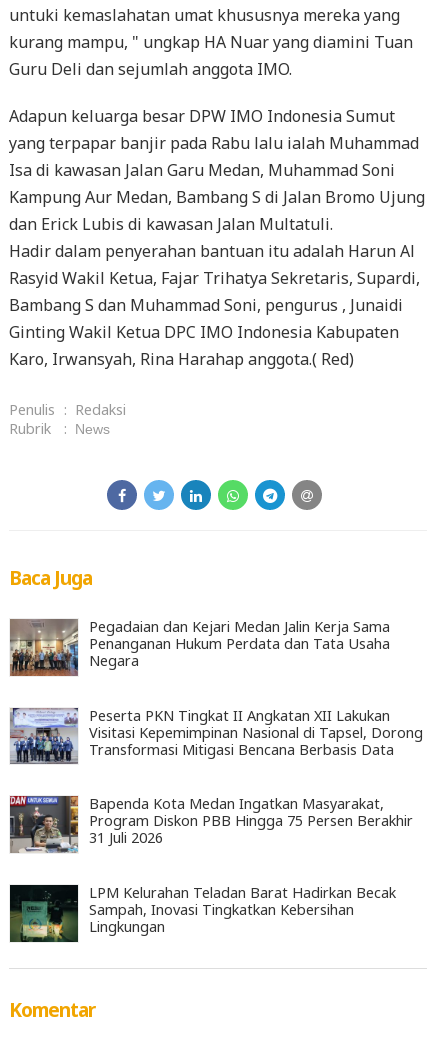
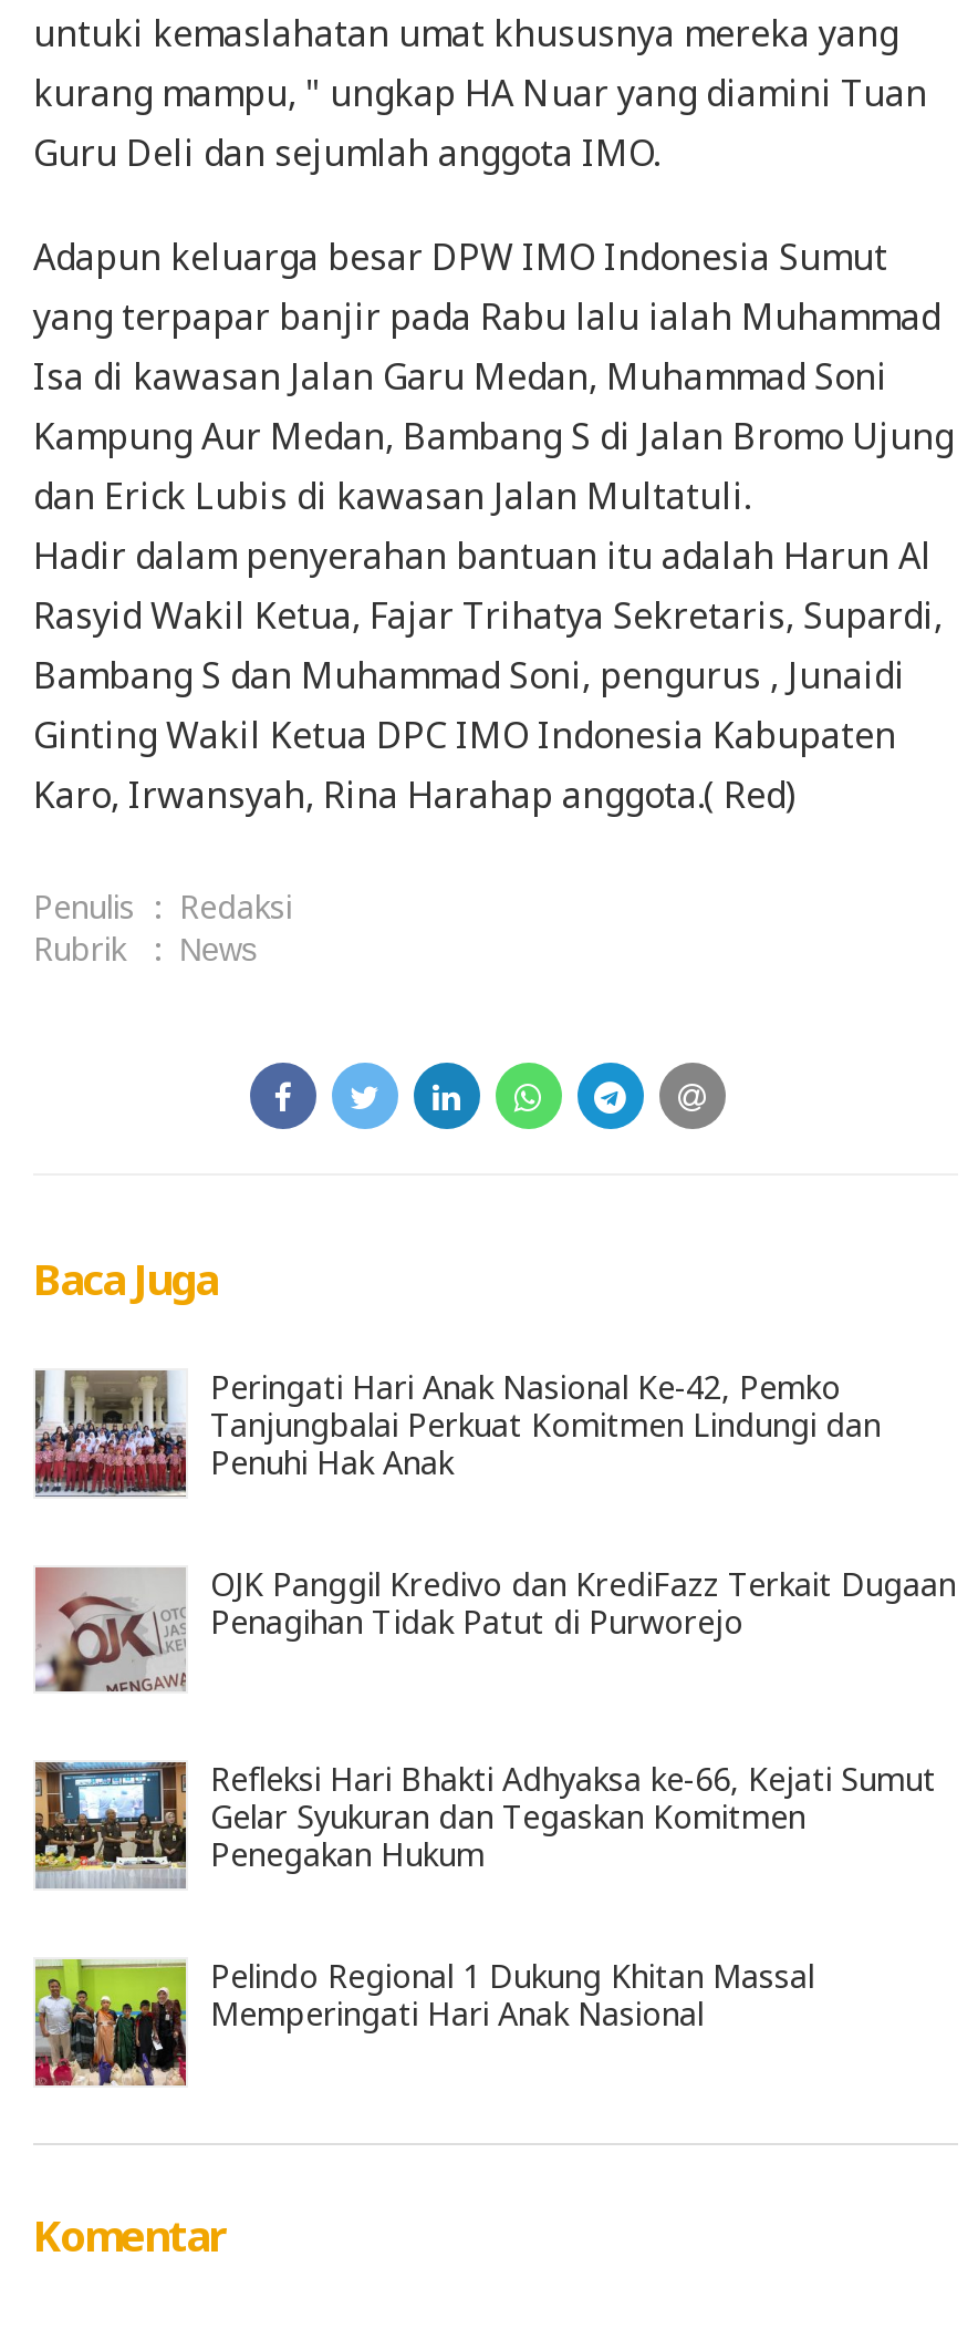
- [image]
- Pegadaian dan Kejari Medan Jalin Kerja Sama
- Penanganan Hukum Perdata dan Tata Usaha
- Negara
+ [image]
+ Peringati Hari Anak Nasional Ke-42, Pemko
+ Tanjungbalai Perkuat Komitmen Lindungi dan
+ Penuhi Hak Anak

- [image]
- Peserta PKN Tingkat II Angkatan XII Lakukan
- Visitasi Kepemimpinan Nasional di Tapsel, Dorong
- Transformasi Mitigasi Bencana Berbasis Data
+ [image]
+ OJK Panggil Kredivo dan KrediFazz Terkait Dugaan
+ Penagihan Tidak Patut di Purworejo

- [image]
- Bapenda Kota Medan Ingatkan Masyarakat,
- Program Diskon PBB Hingga 75 Persen Berakhir
- 31 Juli 2026
+ [image]
+ Refleksi Hari Bhakti Adhyaksa ke-66, Kejati Sumut
+ Gelar Syukuran dan Tegaskan Komitmen
+ Penegakan Hukum

- [image]
- LPM Kelurahan Teladan Barat Hadirkan Becak
- Sampah, Inovasi Tingkatkan Kebersihan
- Lingkungan
+ [image]
+ Pelindo Regional 1 Dukung Khitan Massal
+ Memperingati Hari Anak Nasional
